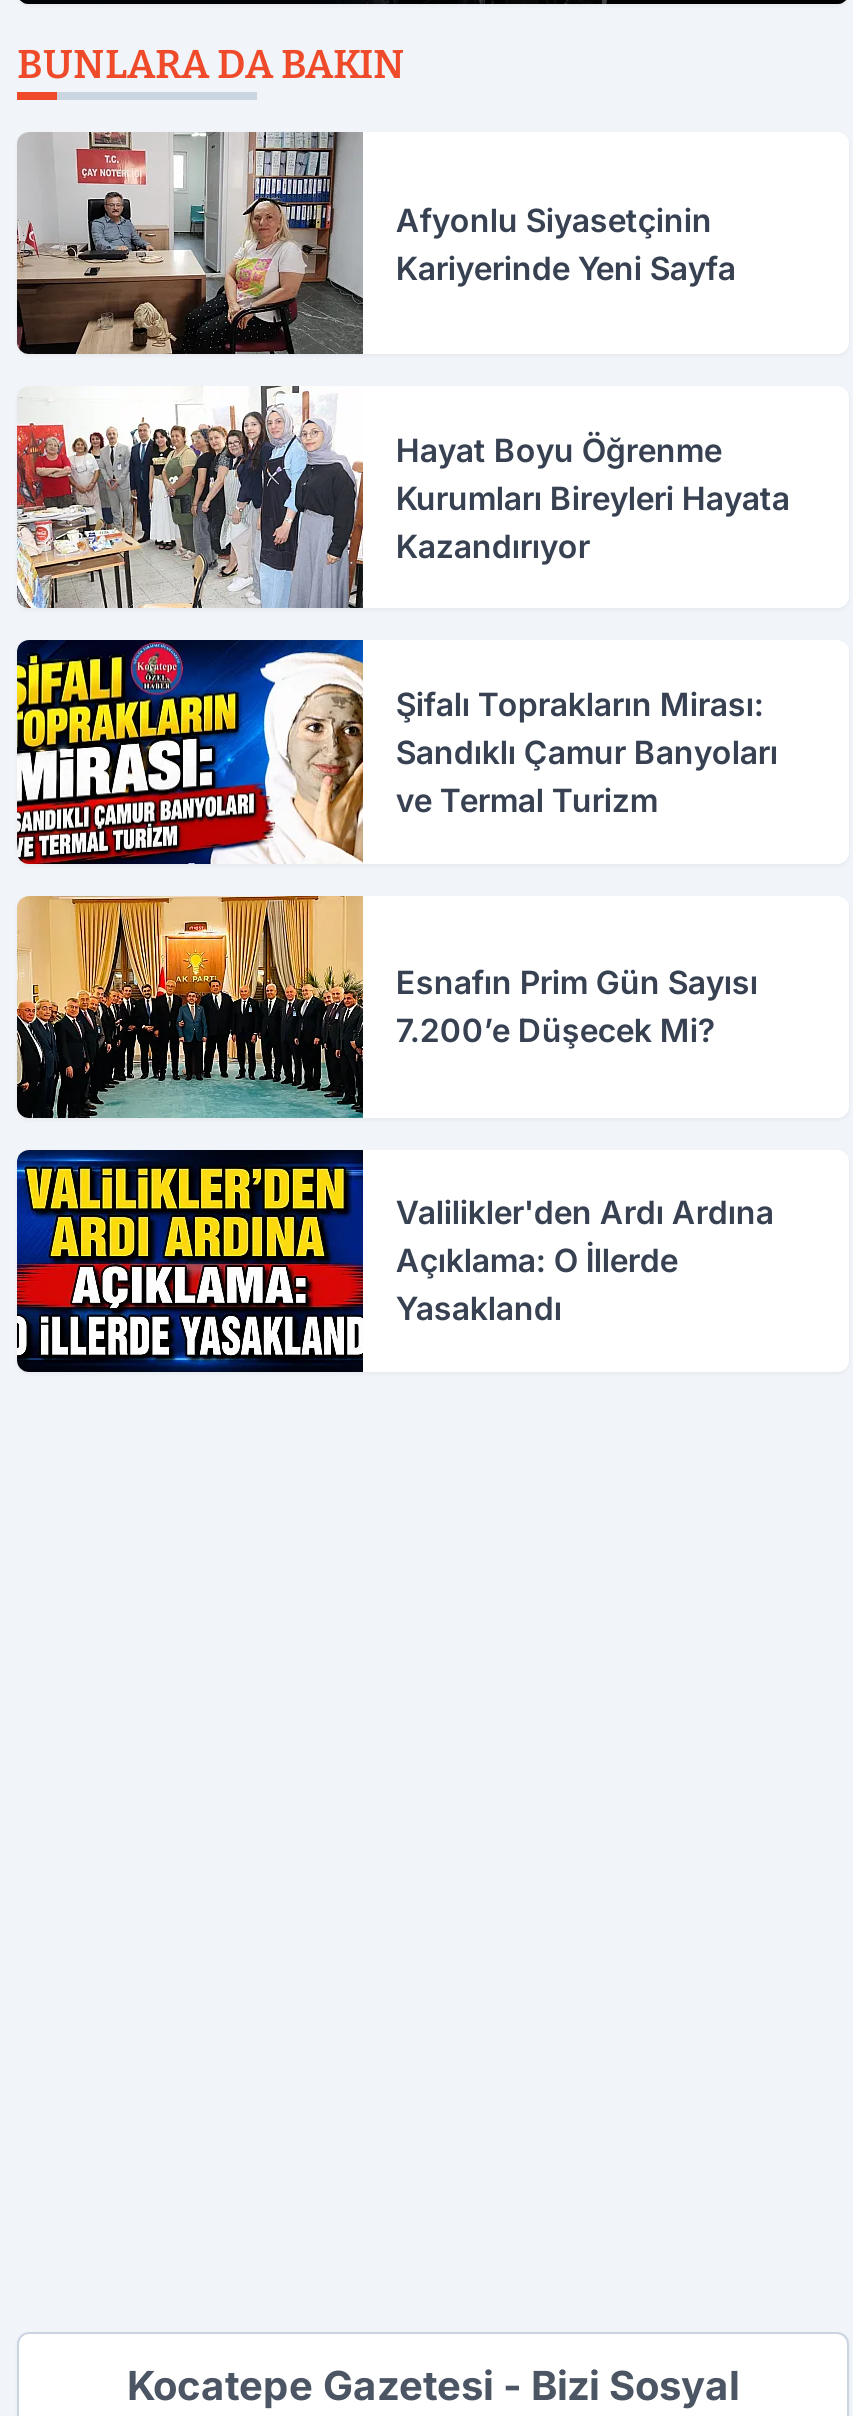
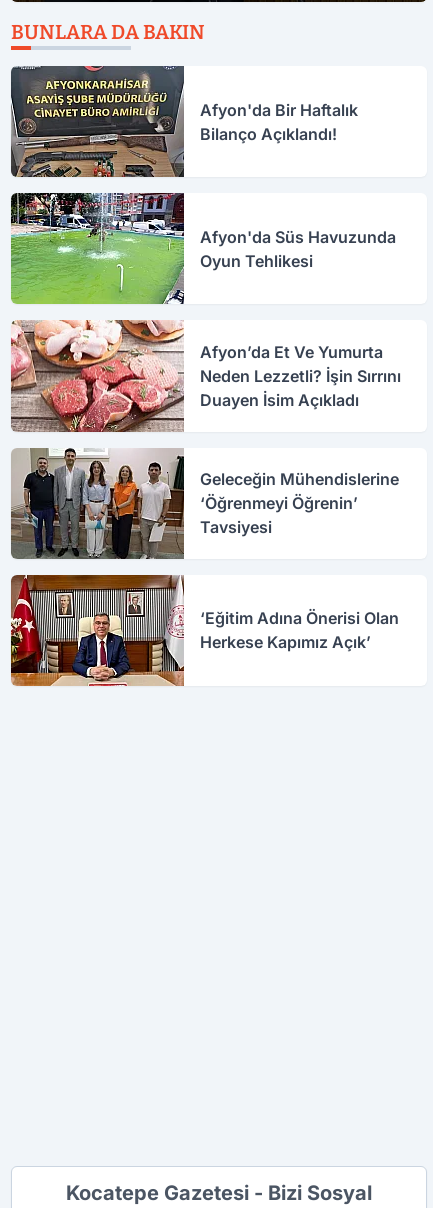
- [image]
- Afyonlu Siyasetçinin
- Kariyerinde Yeni Sayfa
+ [image]
+ Afyon'da Bir Haftalık
+ Bilanço Açıklandı!

- [image]
- Hayat Boyu Öğrenme
- Kurumları Bireyleri Hayata
- Kazandırıyor
+ [image]
+ Afyon'da Süs Havuzunda
+ Oyun Tehlikesi

- [image]
- Şifalı Toprakların Mirası:
- Sandıklı Çamur Banyoları
- ve Termal Turizm
+ [image]
+ Afyon’da Et Ve Yumurta
+ Neden Lezzetli? İşin Sırrını
+ Duayen İsim Açıkladı

- [image]
- Esnafın Prim Gün Sayısı
- 7.200’e Düşecek Mi?
+ [image]
+ Geleceğin Mühendislerine
+ ‘Öğrenmeyi Öğrenin’
+ Tavsiyesi

- [image]
- Valilikler'den Ardı Ardına
- Açıklama: O İllerde
- Yasaklandı
+ [image]
+ ‘Eğitim Adına Önerisi Olan
+ Herkese Kapımız Açık’
